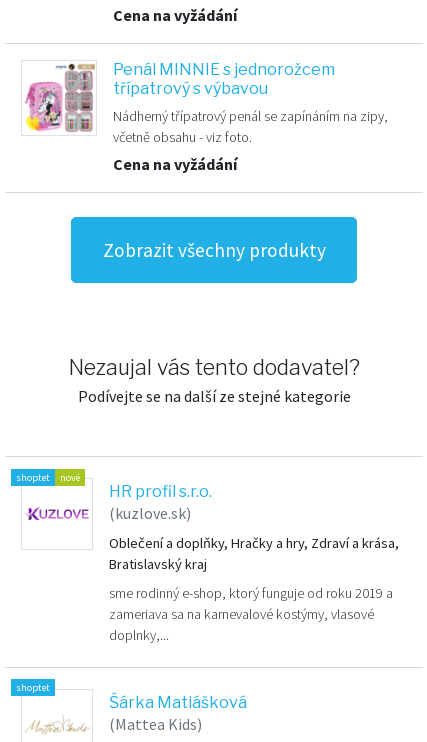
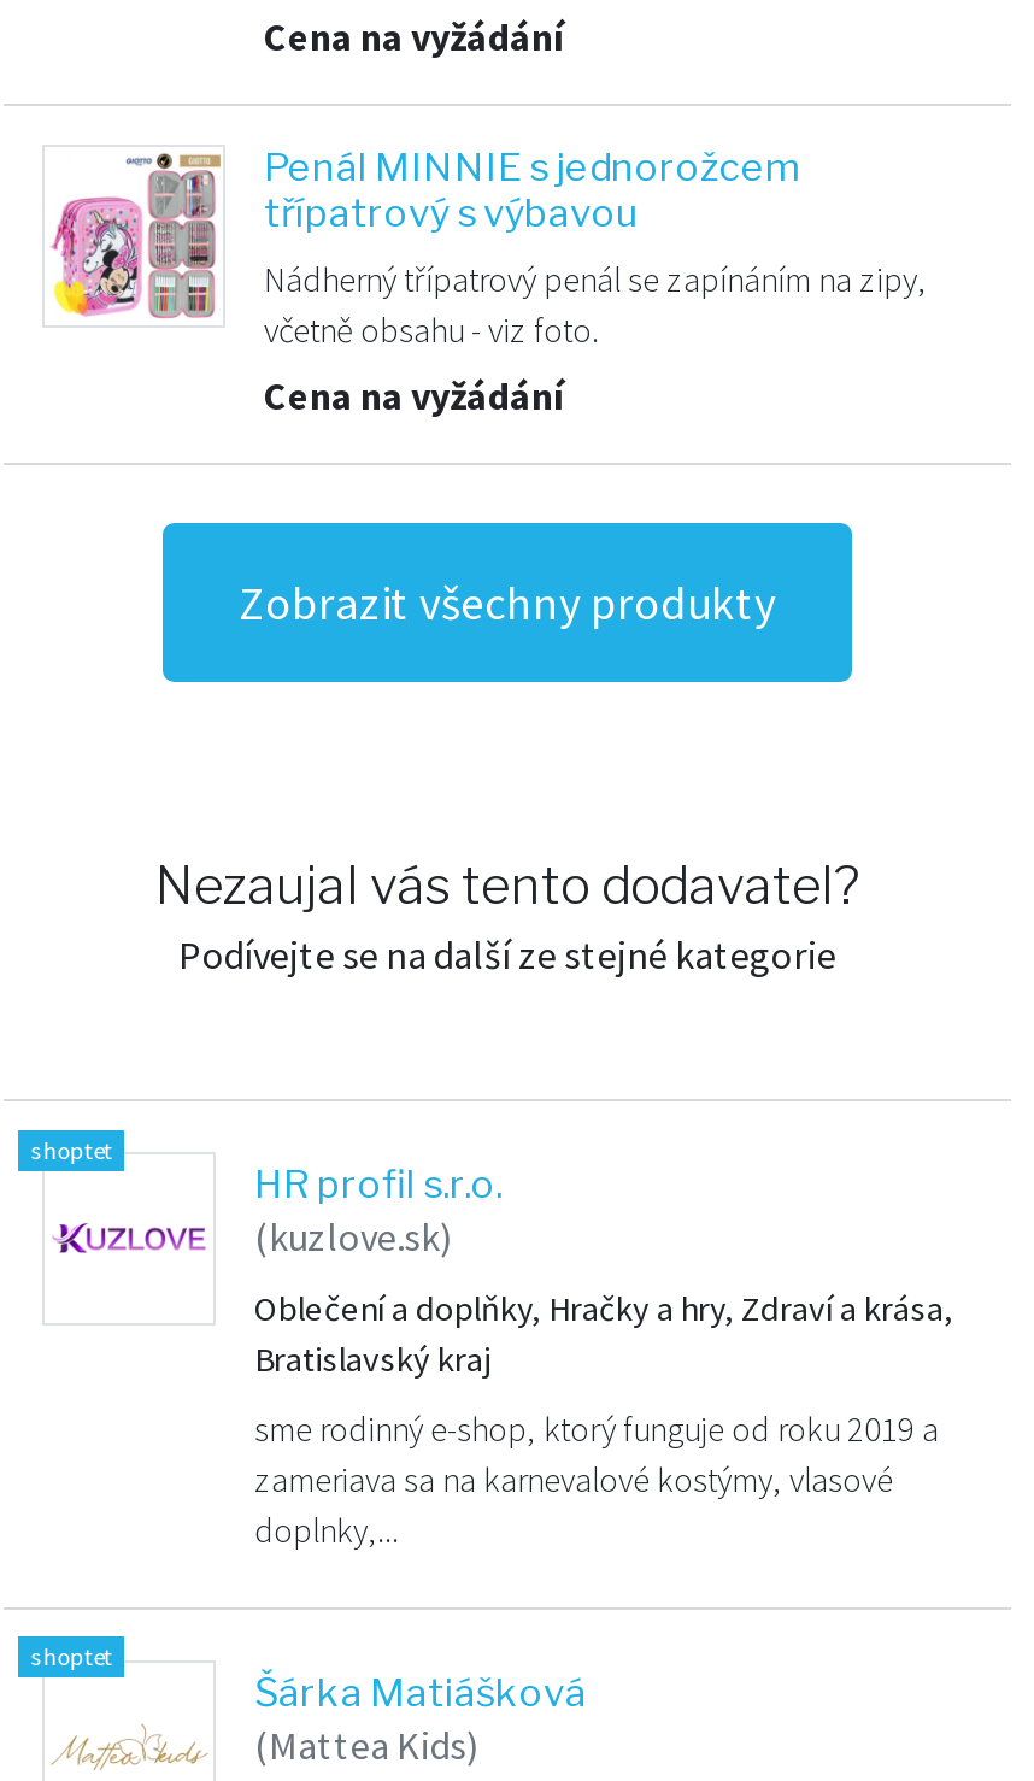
- nové
